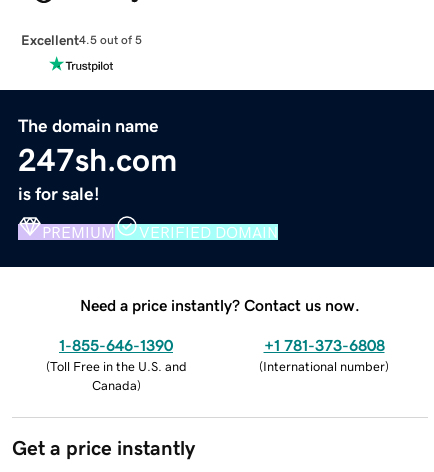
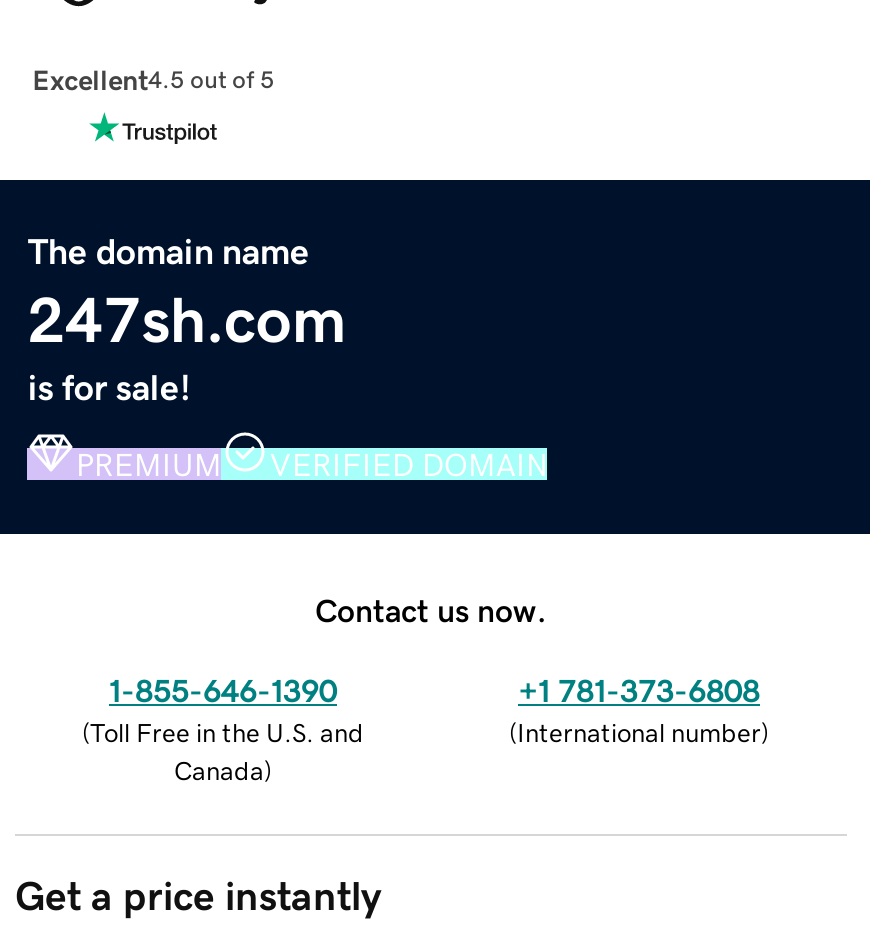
- Need a price instantly? Contact us now.
+ Contact us now.
